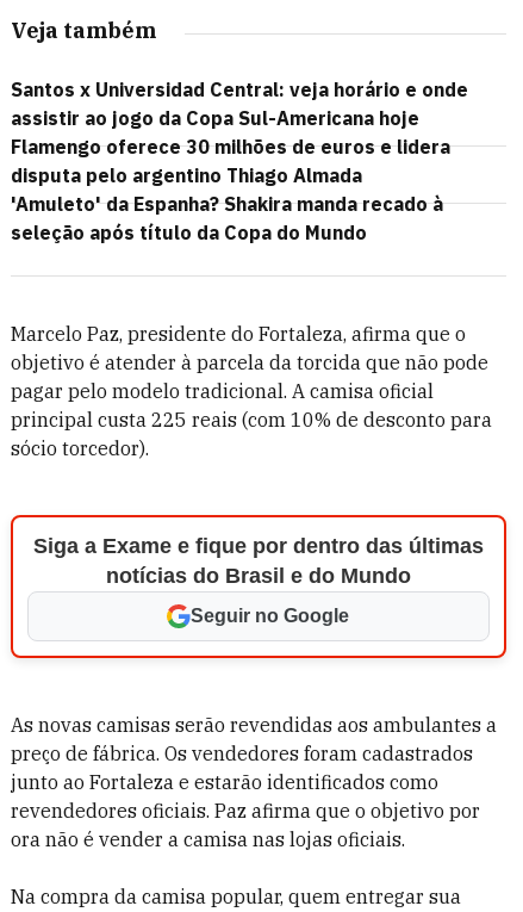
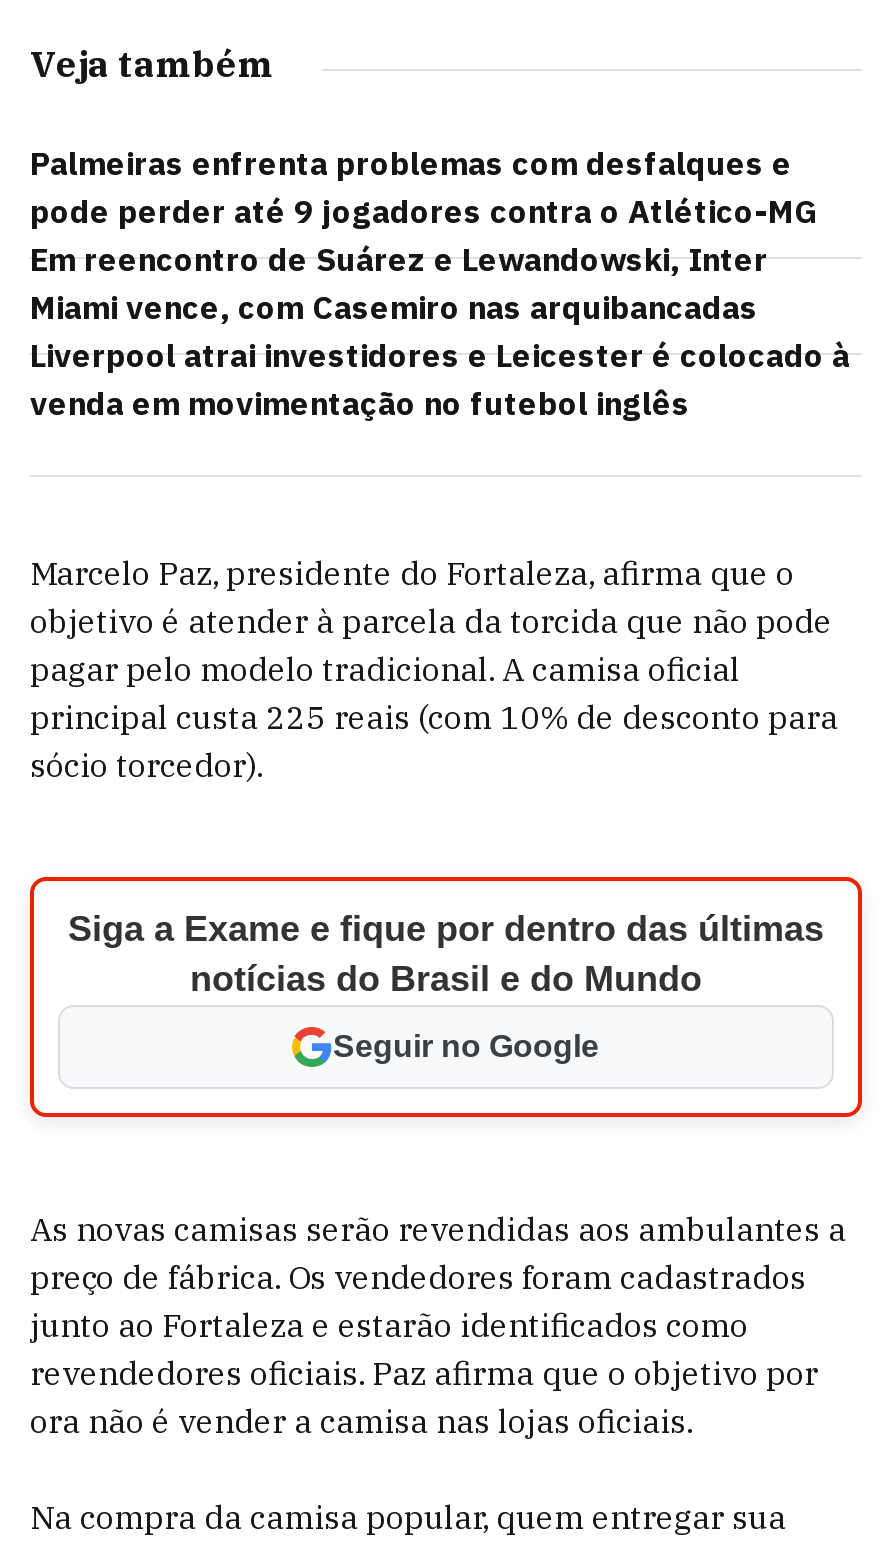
- Santos x Universidad Central: veja horário e onde
- assistir ao jogo da Copa Sul-Americana hoje
- Flamengo oferece 30 milhões de euros e lidera
- disputa pelo argentino Thiago Almada
- 'Amuleto' da Espanha? Shakira manda recado à
- seleção após título da Copa do Mundo
+ Palmeiras enfrenta problemas com desfalques e
+ pode perder até 9 jogadores contra o Atlético-MG
+ Em reencontro de Suárez e Lewandowski, Inter
+ Miami vence, com Casemiro nas arquibancadas
+ Liverpool atrai investidores e Leicester é colocado à
+ venda em movimentação no futebol inglês
